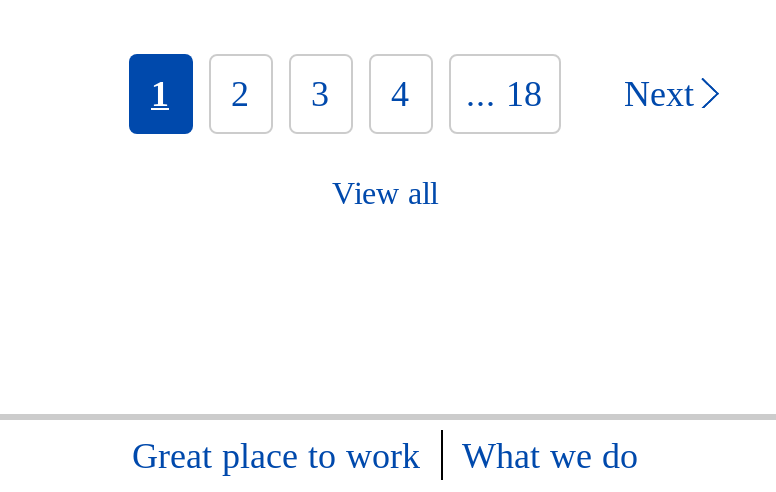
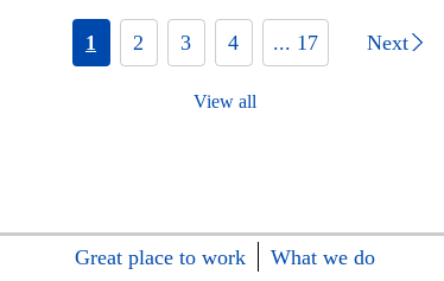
- 1 2 3 4 ... 18
+ 1 2 3 4 ... 17
